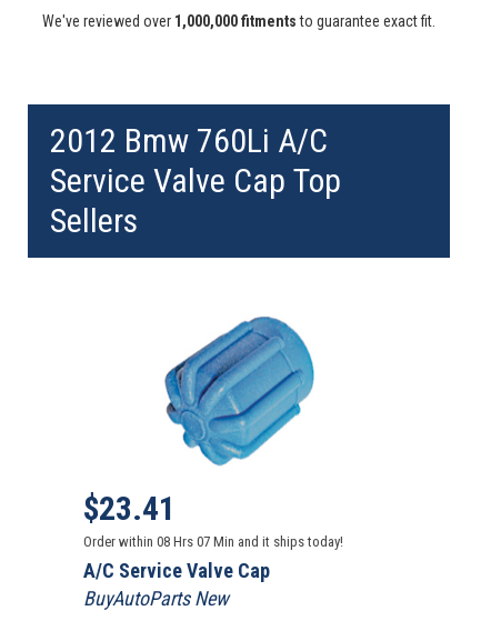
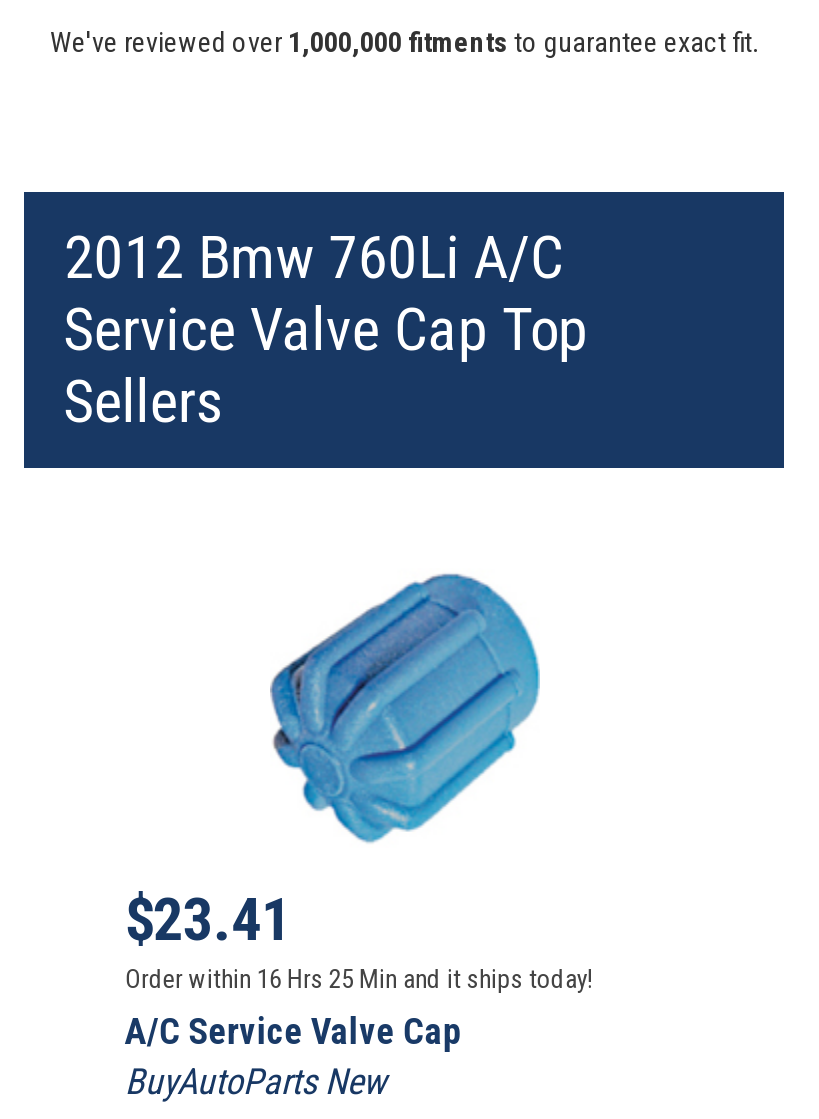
- Order within 08 Hrs 07 Min and it ships today!
+ Order within 16 Hrs 25 Min and it ships today!
